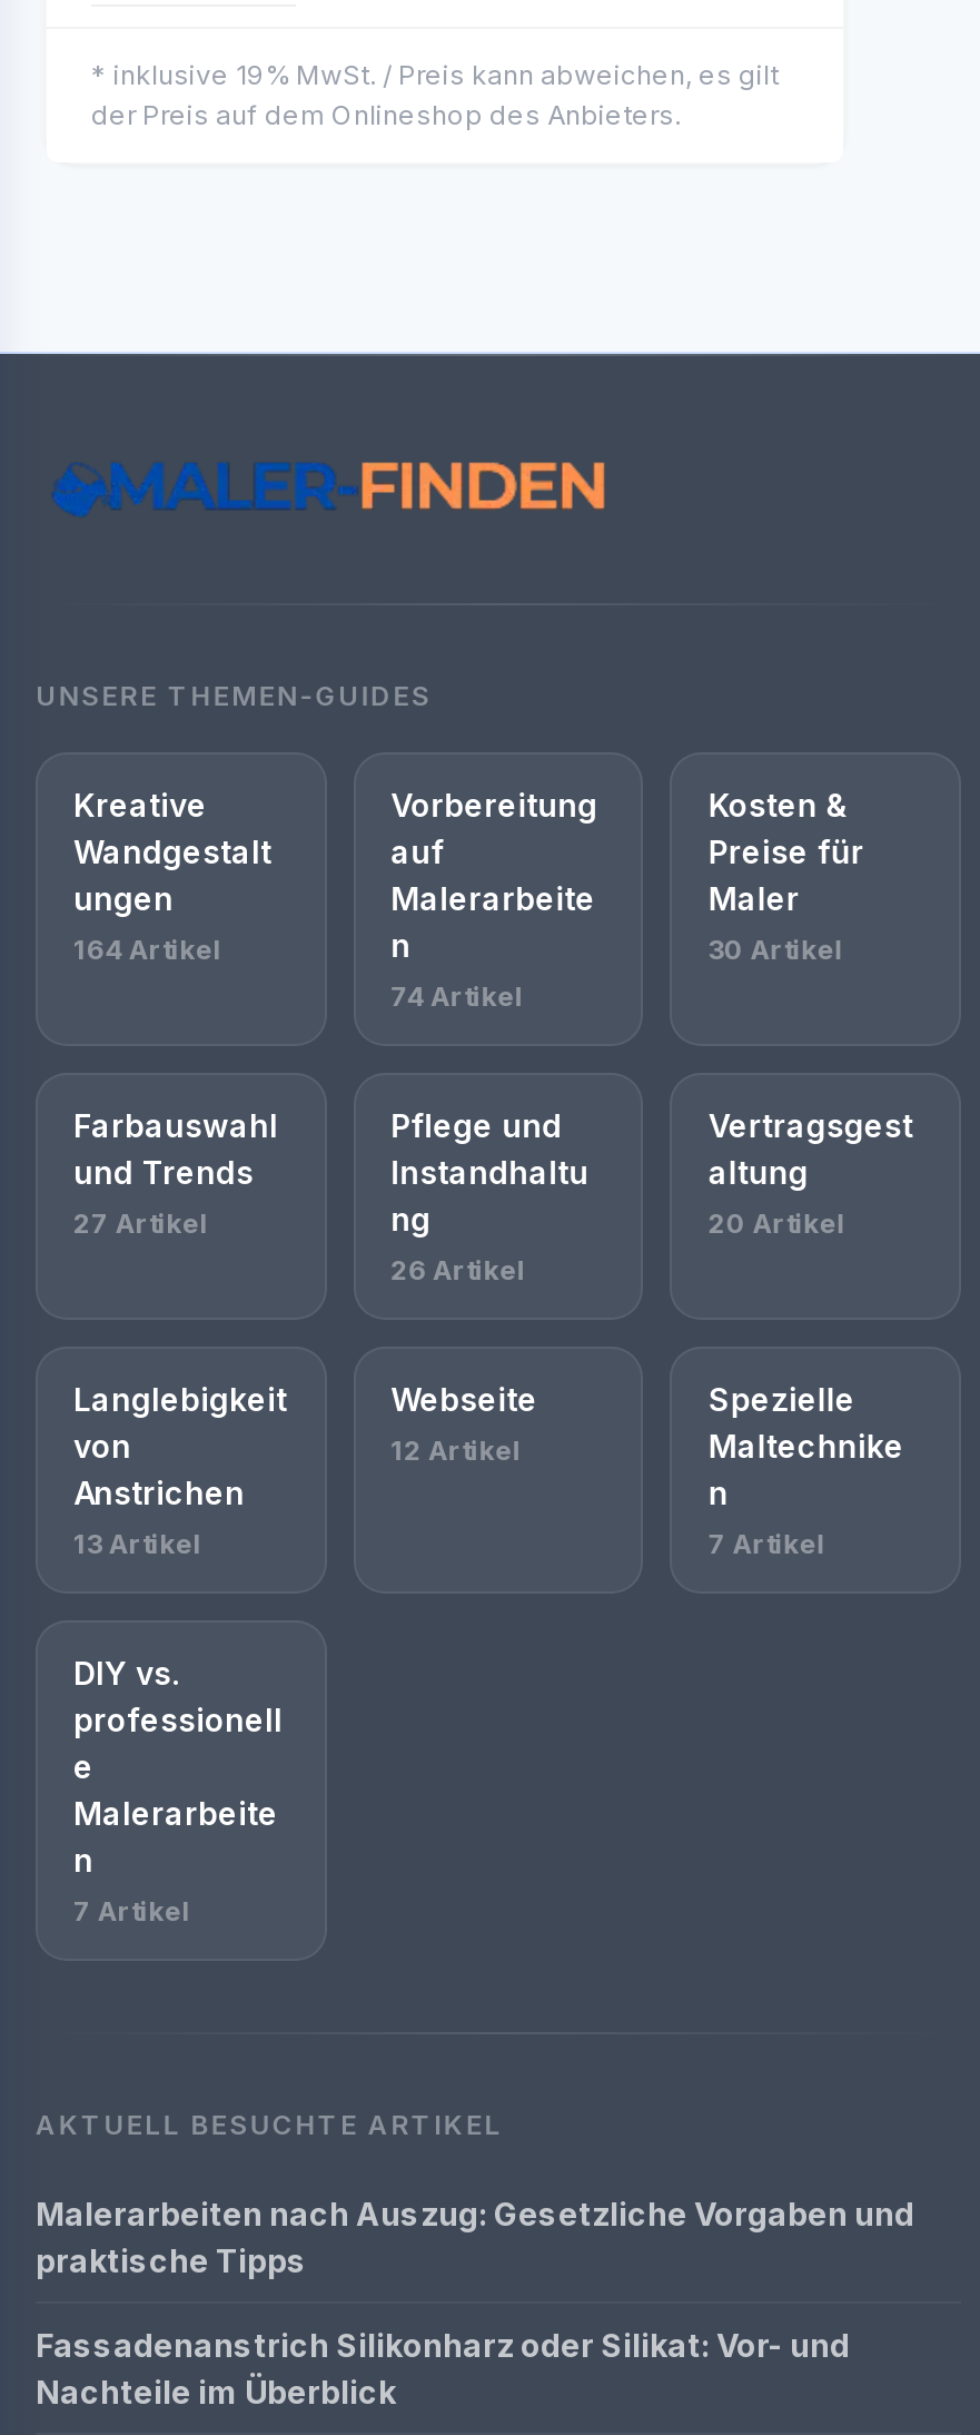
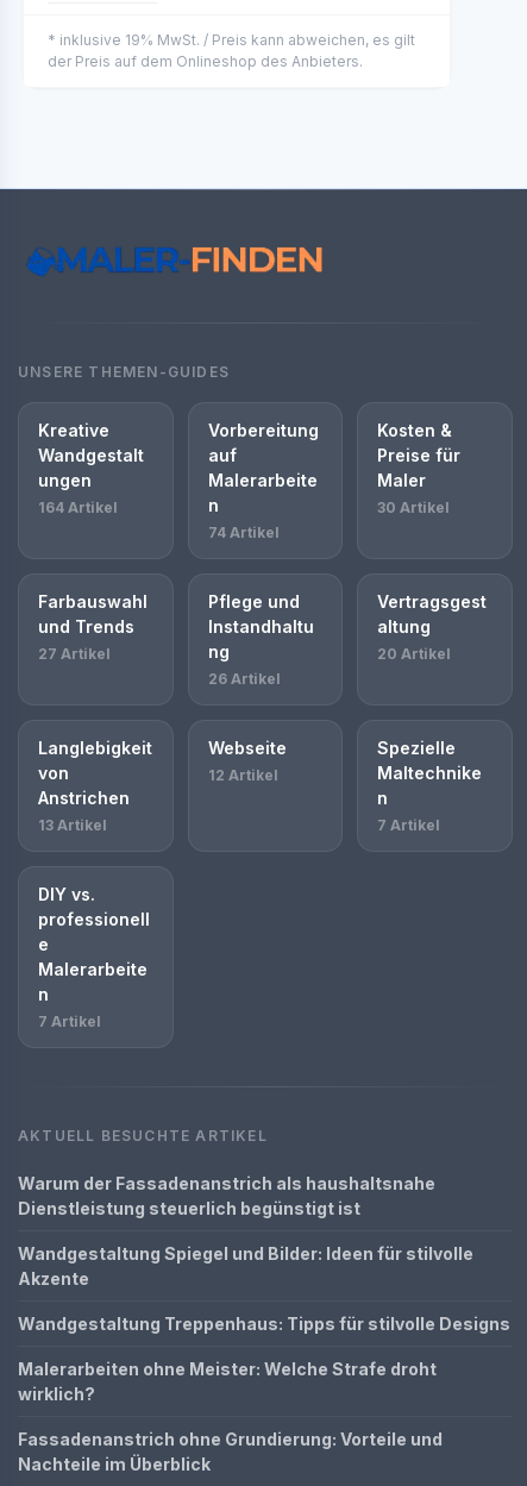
- Malerarbeiten nach Auszug: Gesetzliche Vorgaben und
- praktische Tipps
- Fassadenanstrich Silikonharz oder Silikat: Vor- und
+ Warum der Fassadenanstrich als haushaltsnahe
+ Dienstleistung steuerlich begünstigt ist
+ Wandgestaltung Spiegel und Bilder: Ideen für stilvolle
+ Akzente
+ Wandgestaltung Treppenhaus: Tipps für stilvolle Designs
+ Malerarbeiten ohne Meister: Welche Strafe droht
+ wirklich?
+ Fassadenanstrich ohne Grundierung: Vorteile und
